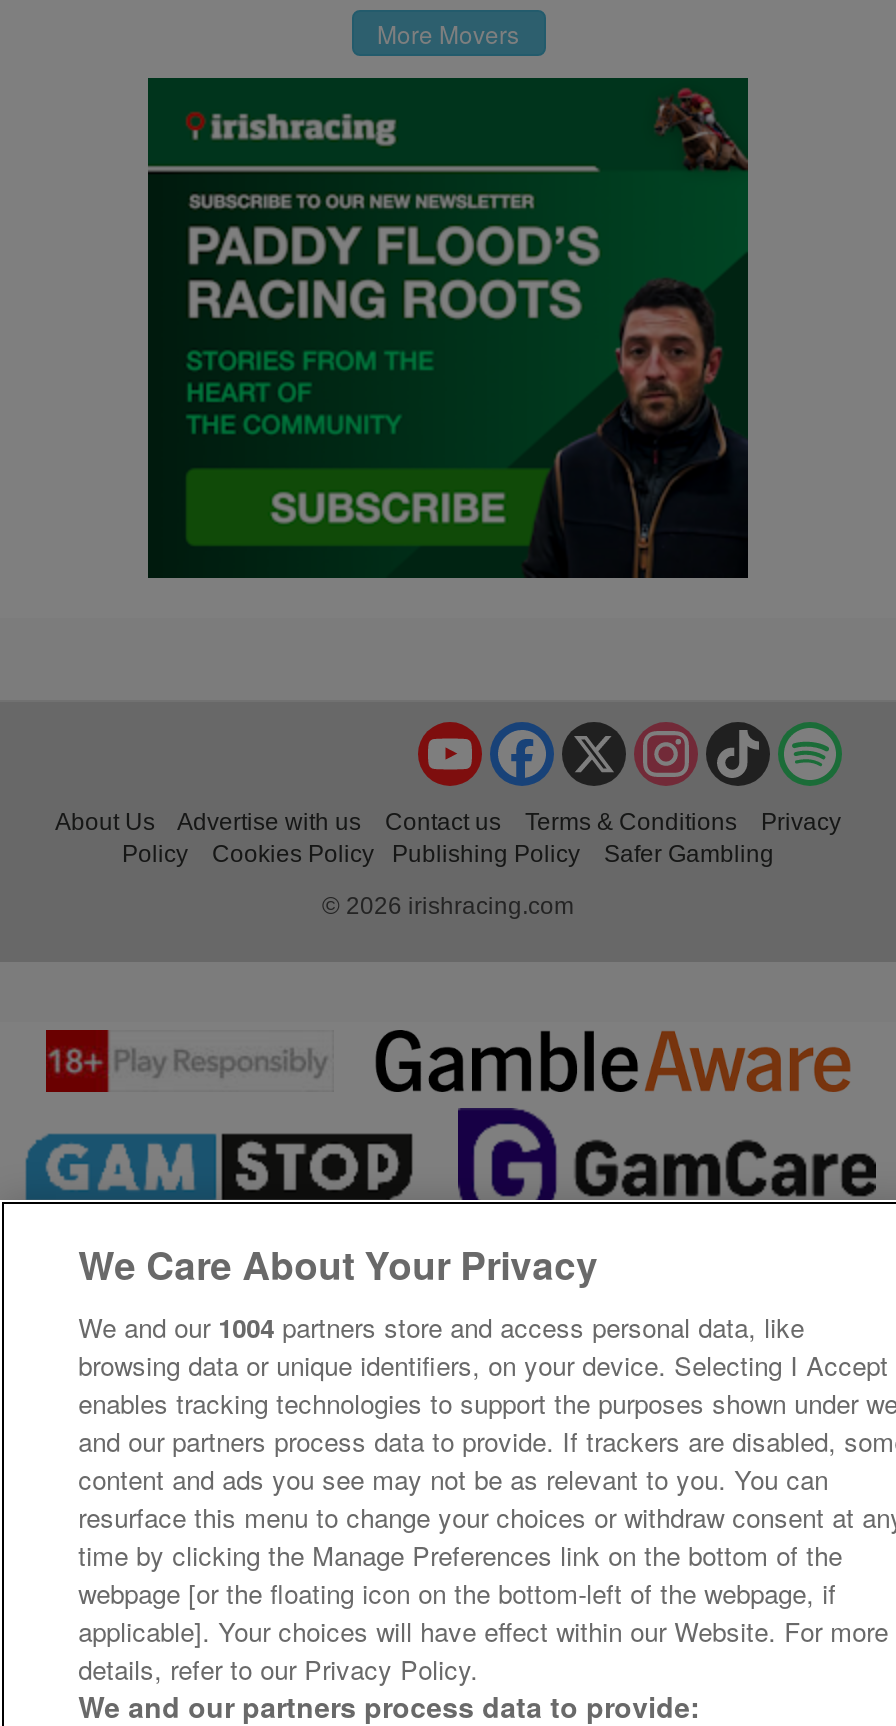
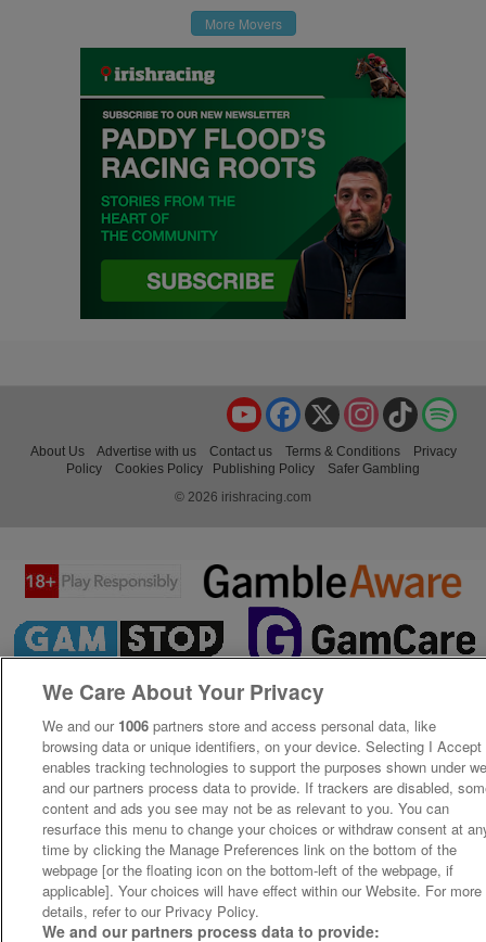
- We and our 1004 partners store and access personal data, like
+ We and our 1006 partners store and access personal data, like
